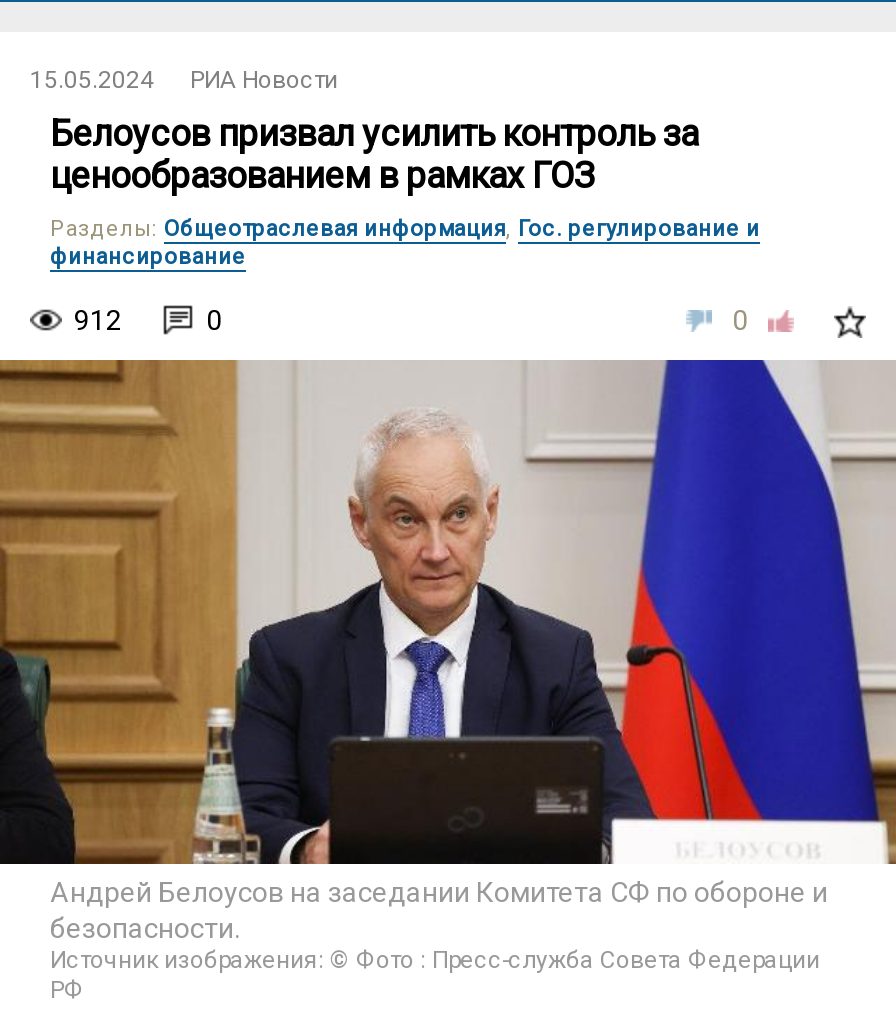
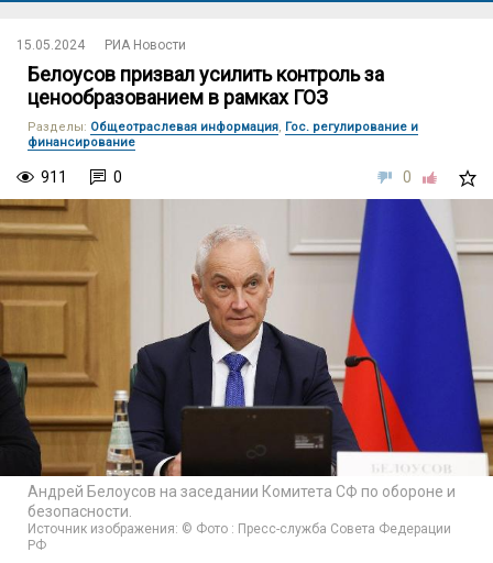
- 912
+ 911
